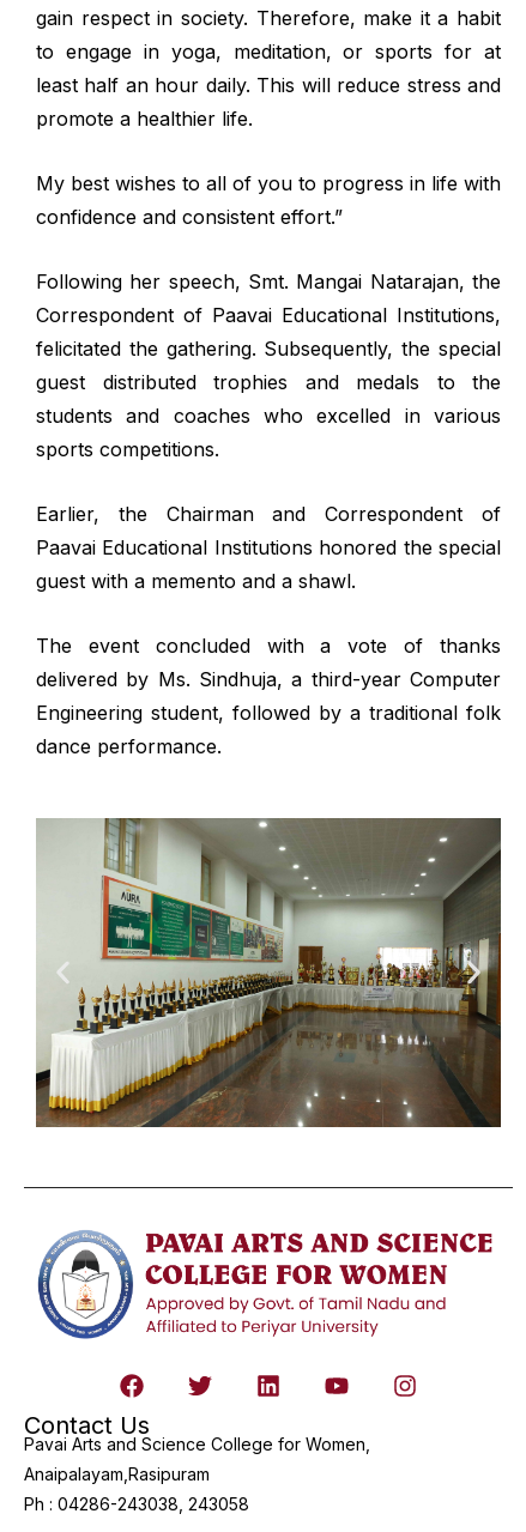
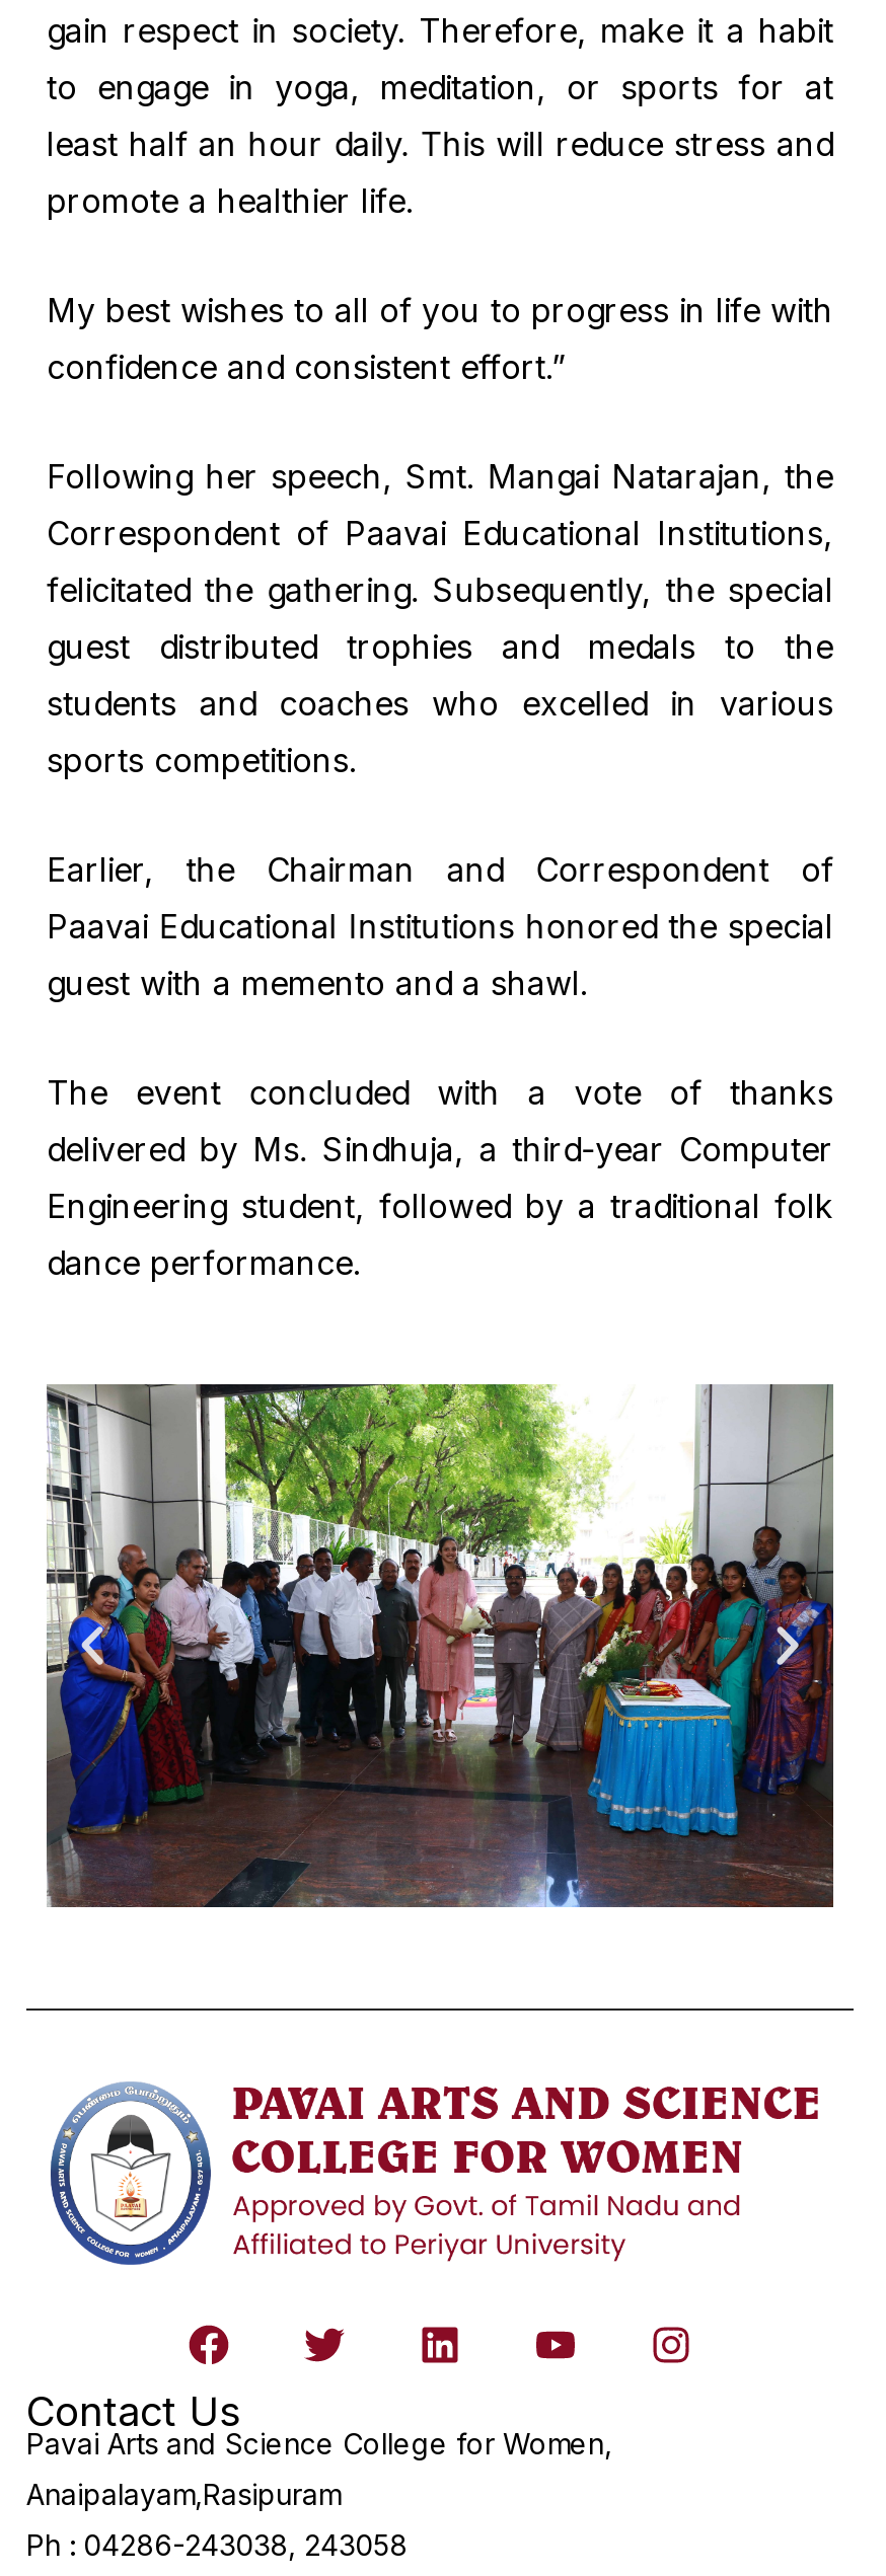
- [image]
+ [image]
